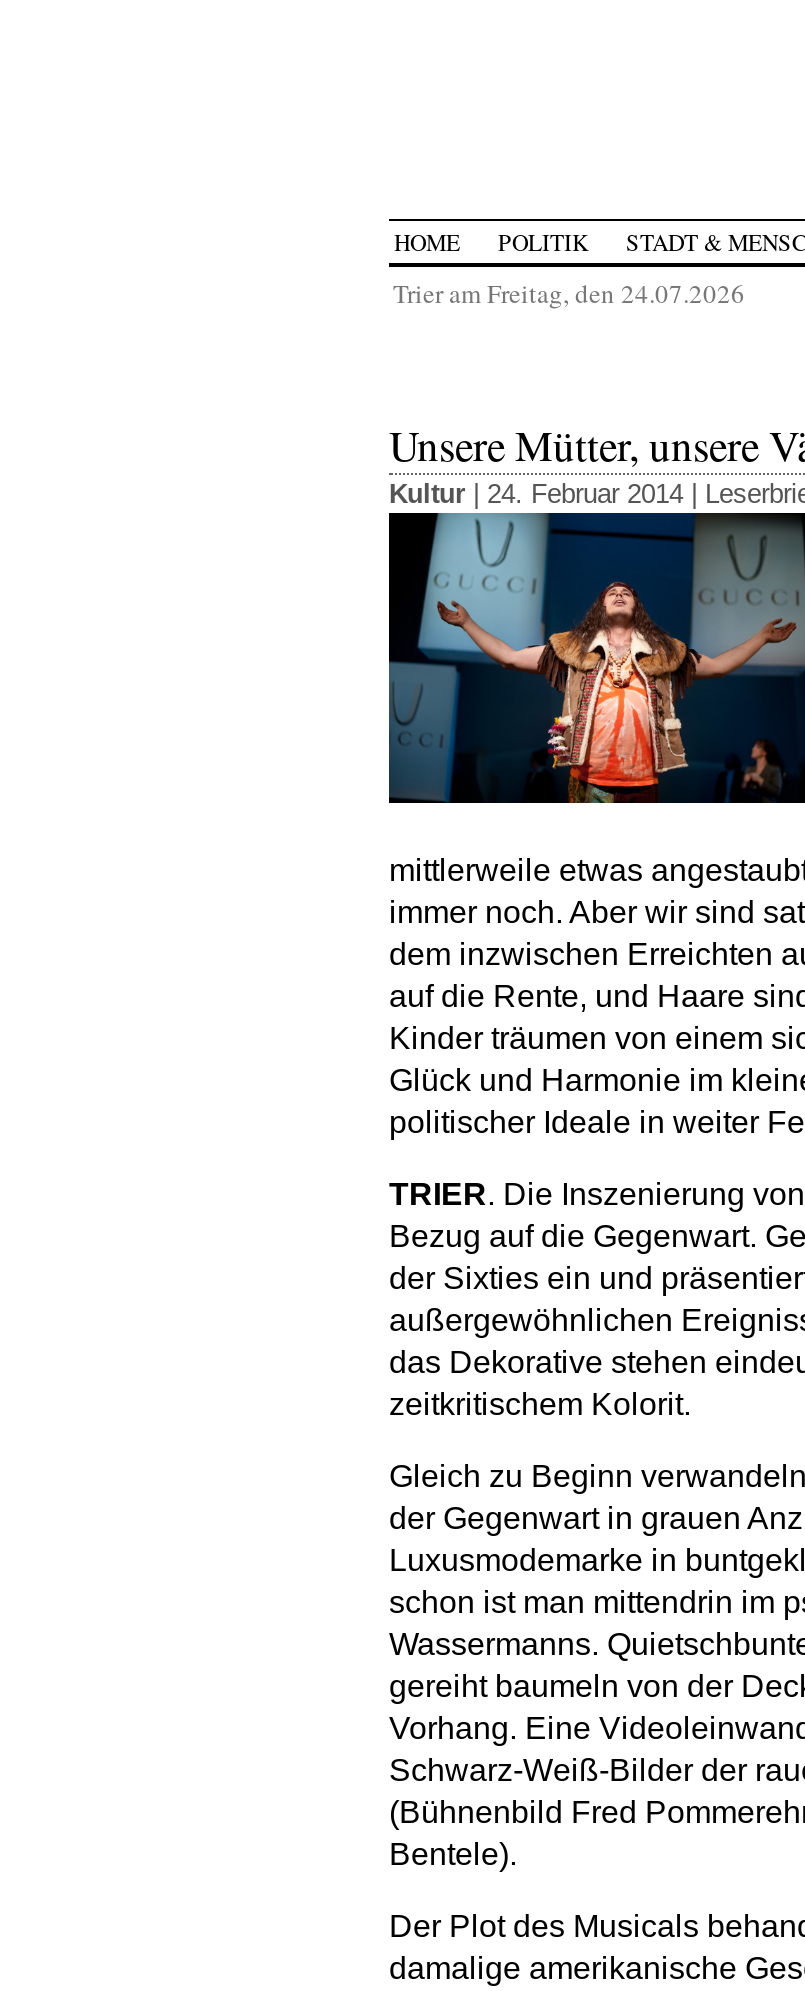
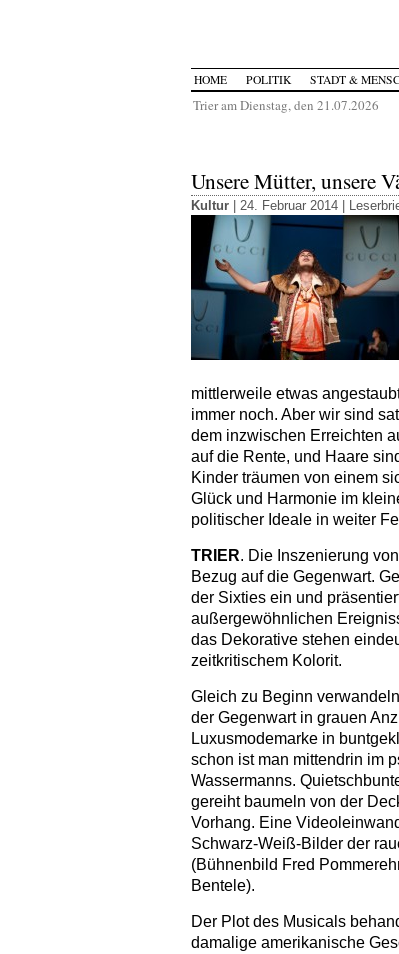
- Trier am Freitag, den 24.07.2026
+ Trier am Dienstag, den 21.07.2026
